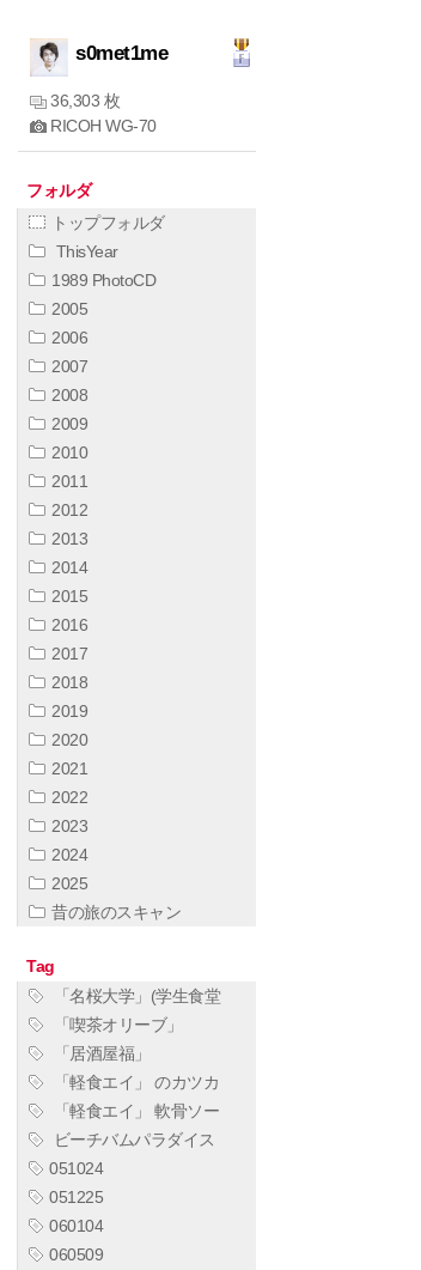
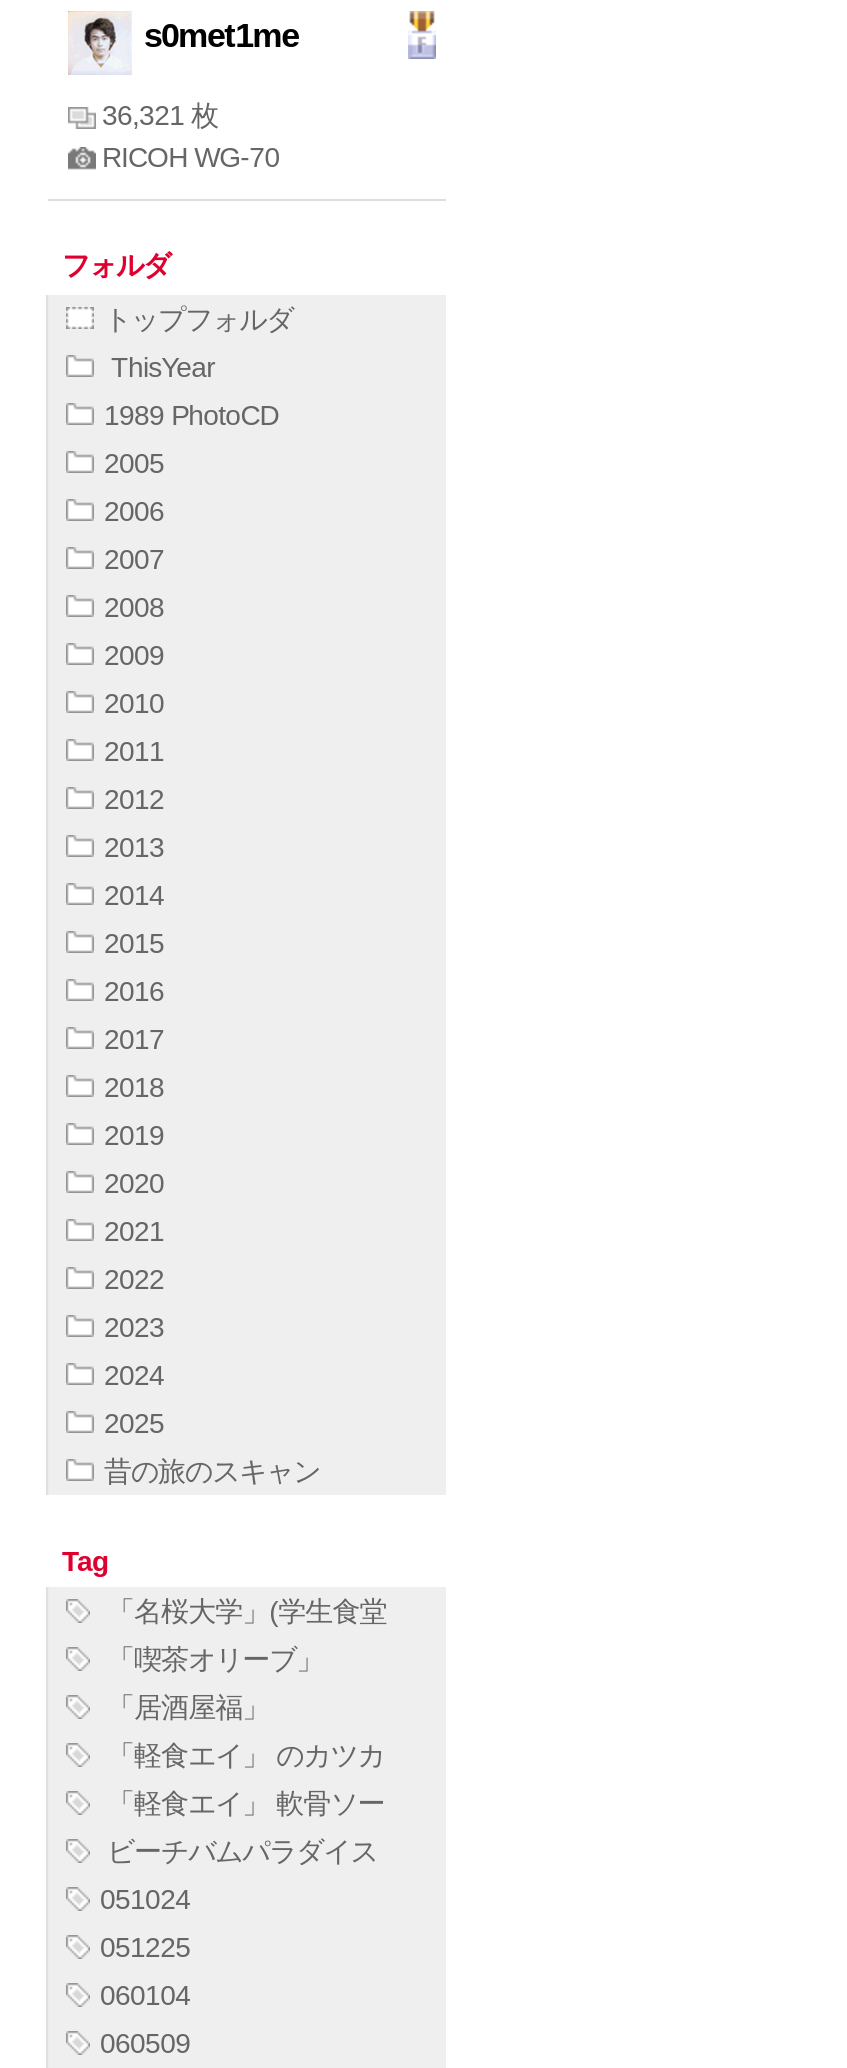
- 36,303 枚
+ 36,321 枚
